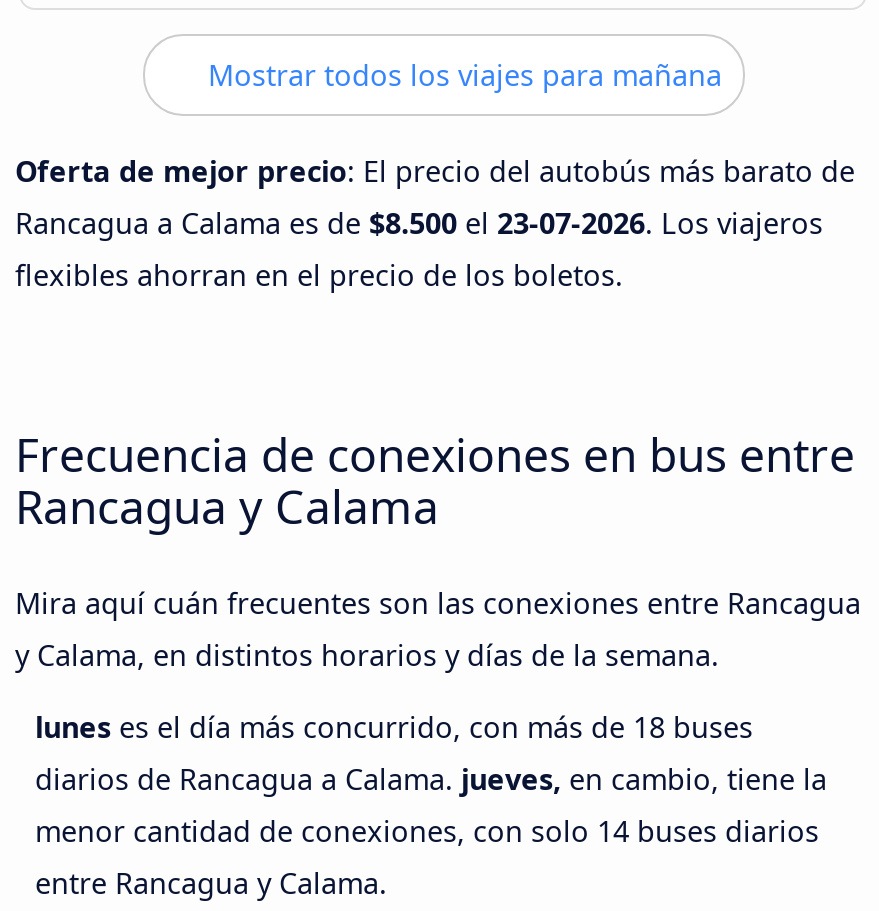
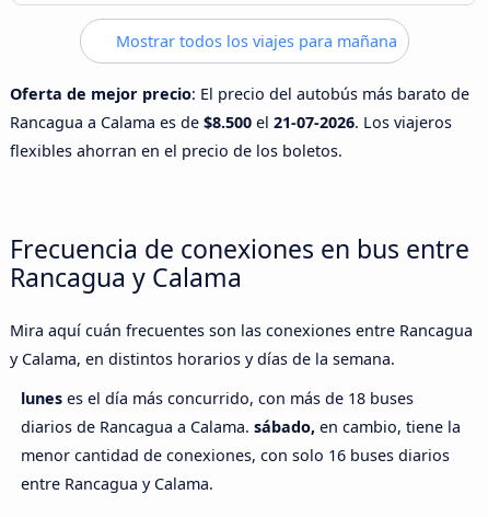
- Rancagua a Calama es de $8.500 el 23-07-2026. Los viajeros
+ Rancagua a Calama es de $8.500 el 21-07-2026. Los viajeros

- diarios de Rancagua a Calama. jueves, en cambio, tiene la
+ diarios de Rancagua a Calama. sábado, en cambio, tiene la

- menor cantidad de conexiones, con solo 14 buses diarios
+ menor cantidad de conexiones, con solo 16 buses diarios
